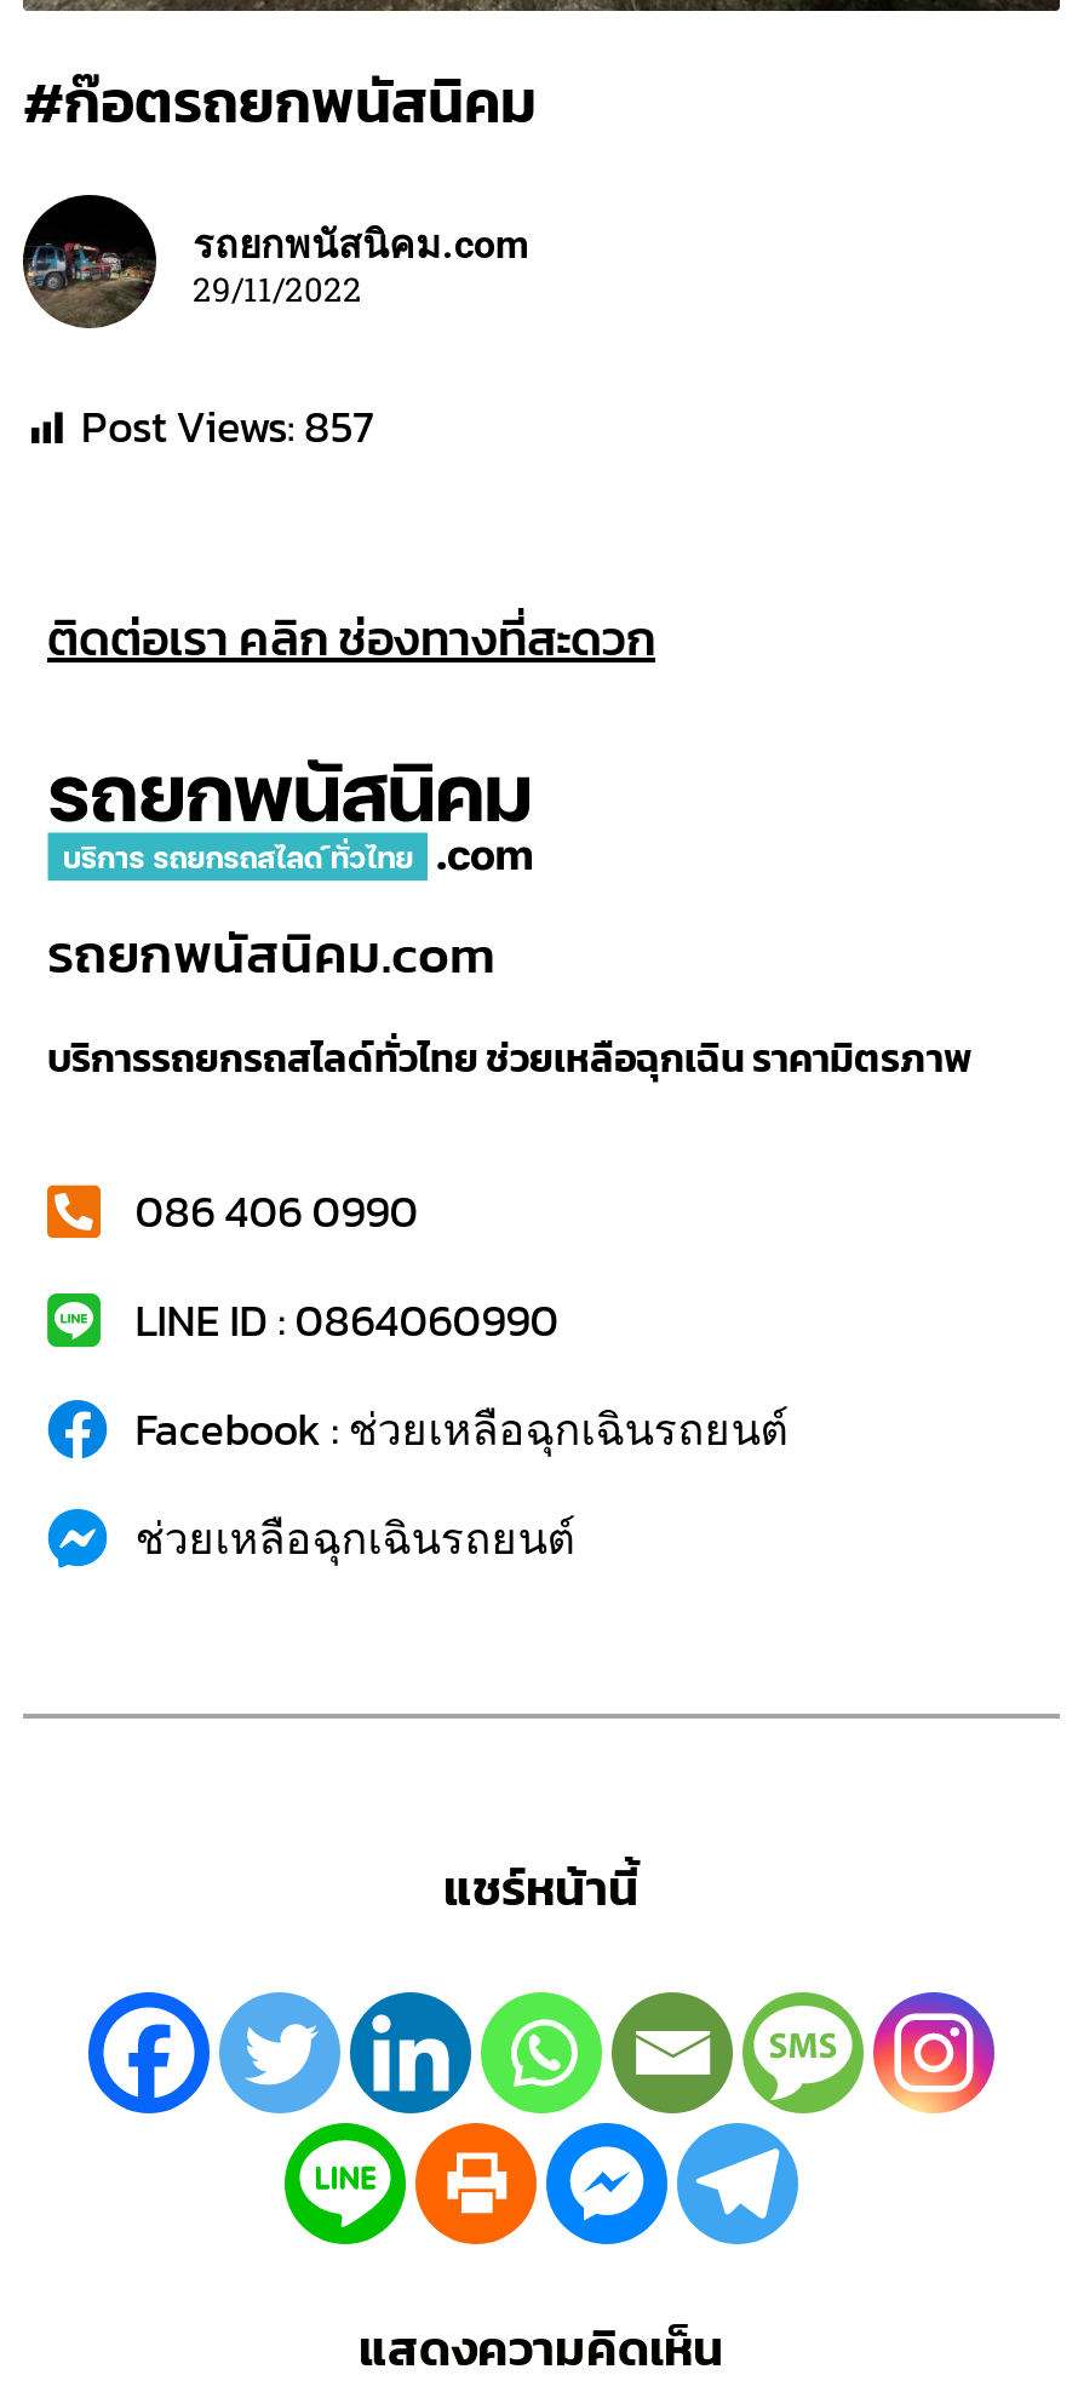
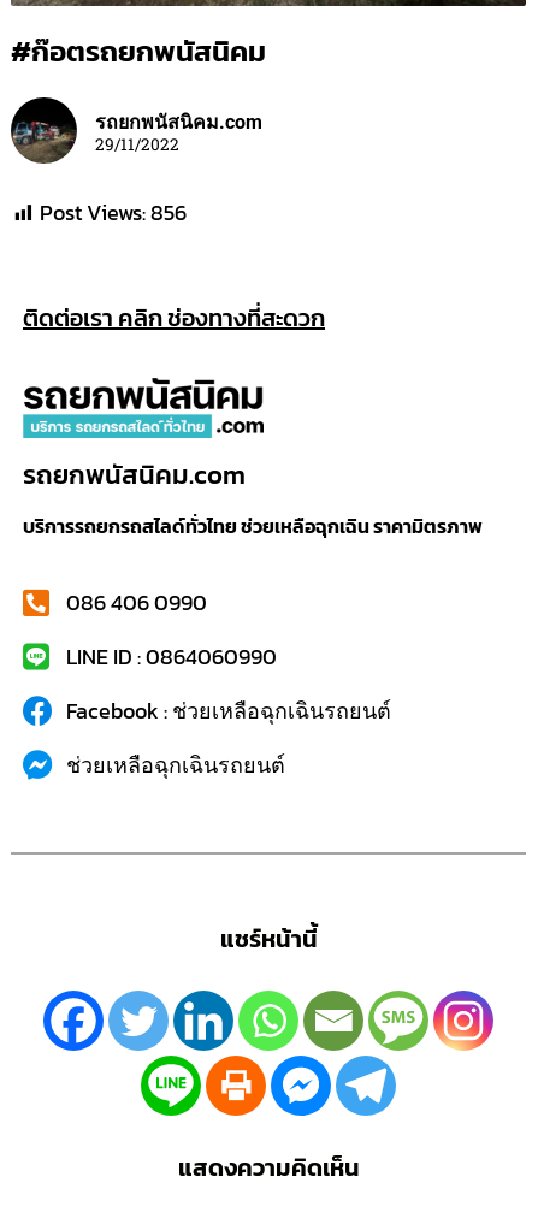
- Post Views: 857
+ Post Views: 856
